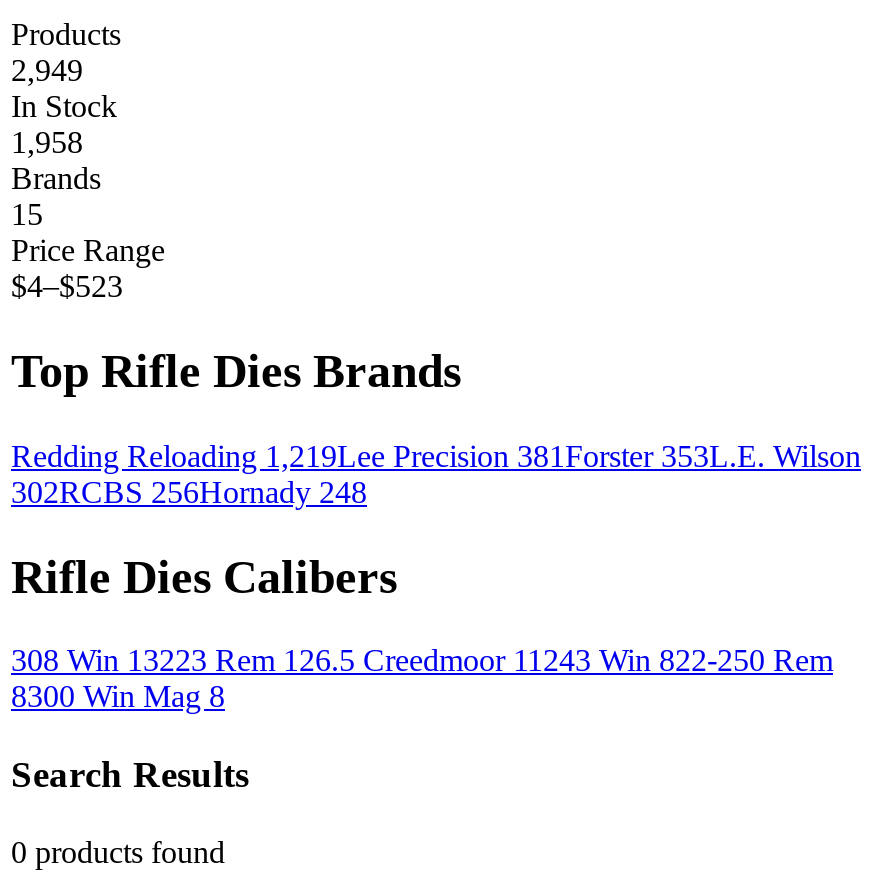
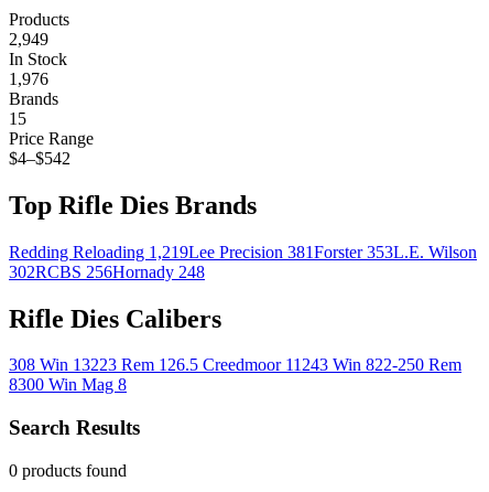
- 1,958
+ 1,976

- $4–$523
+ $4–$542
